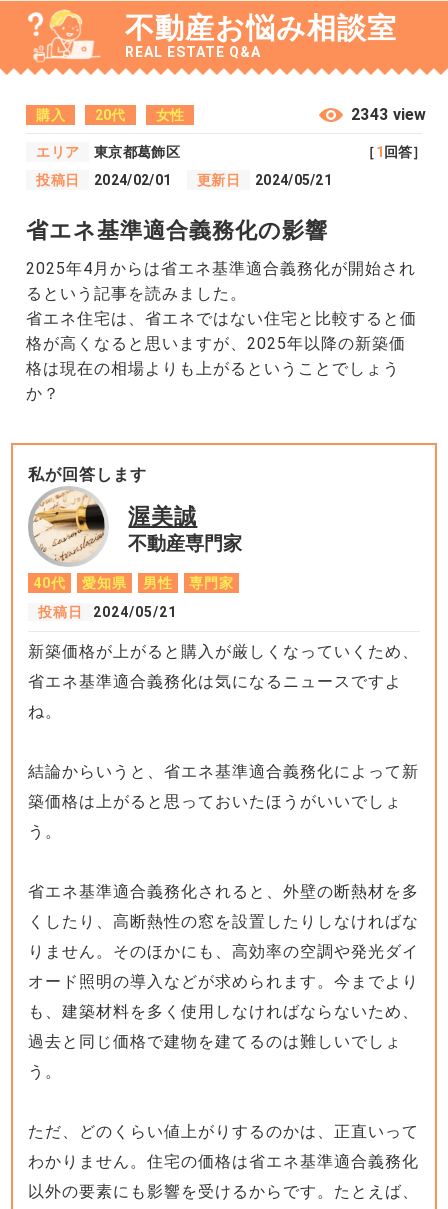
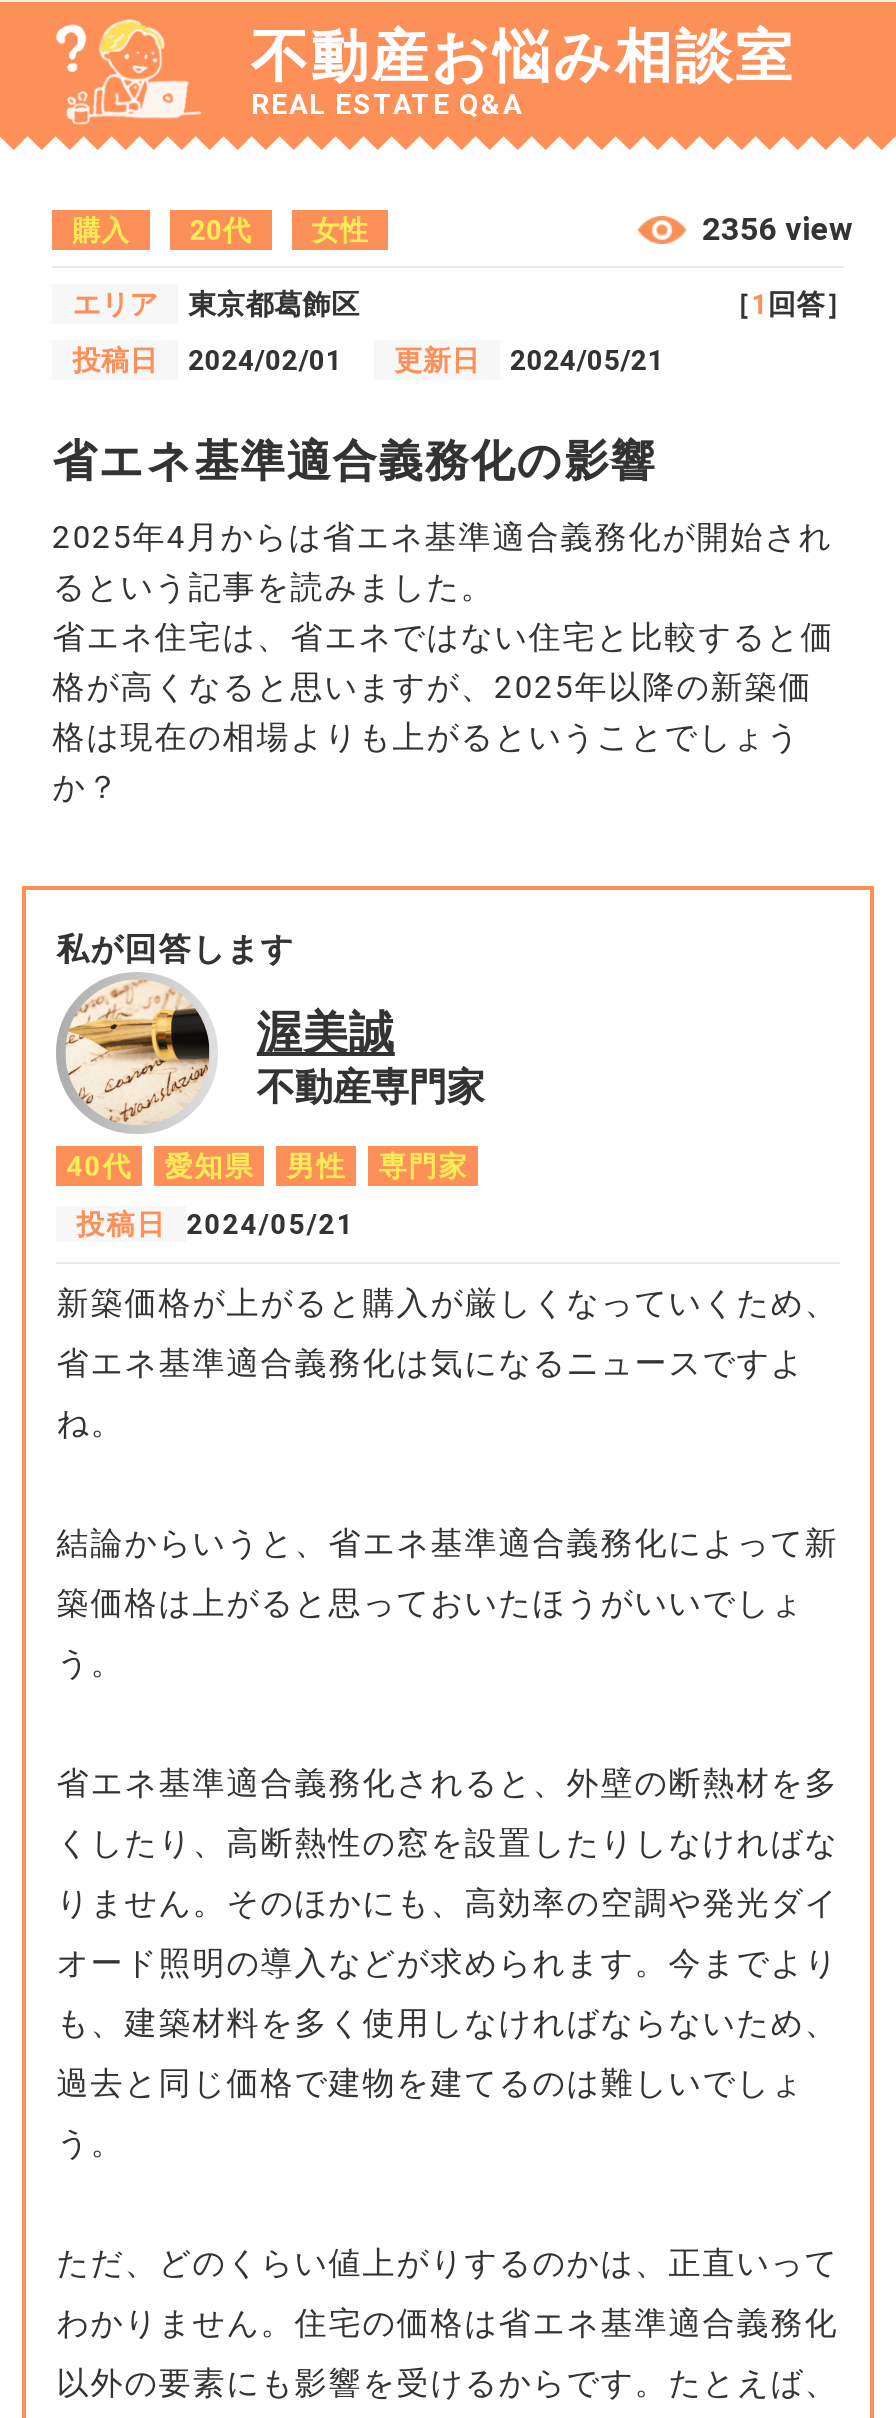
- 2343 view
+ 2356 view
